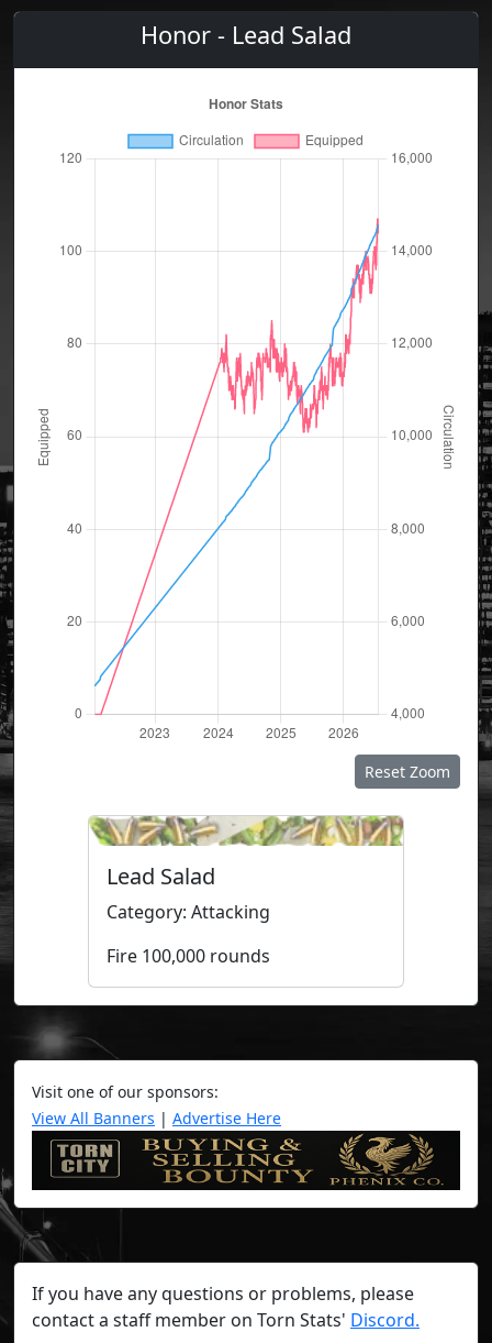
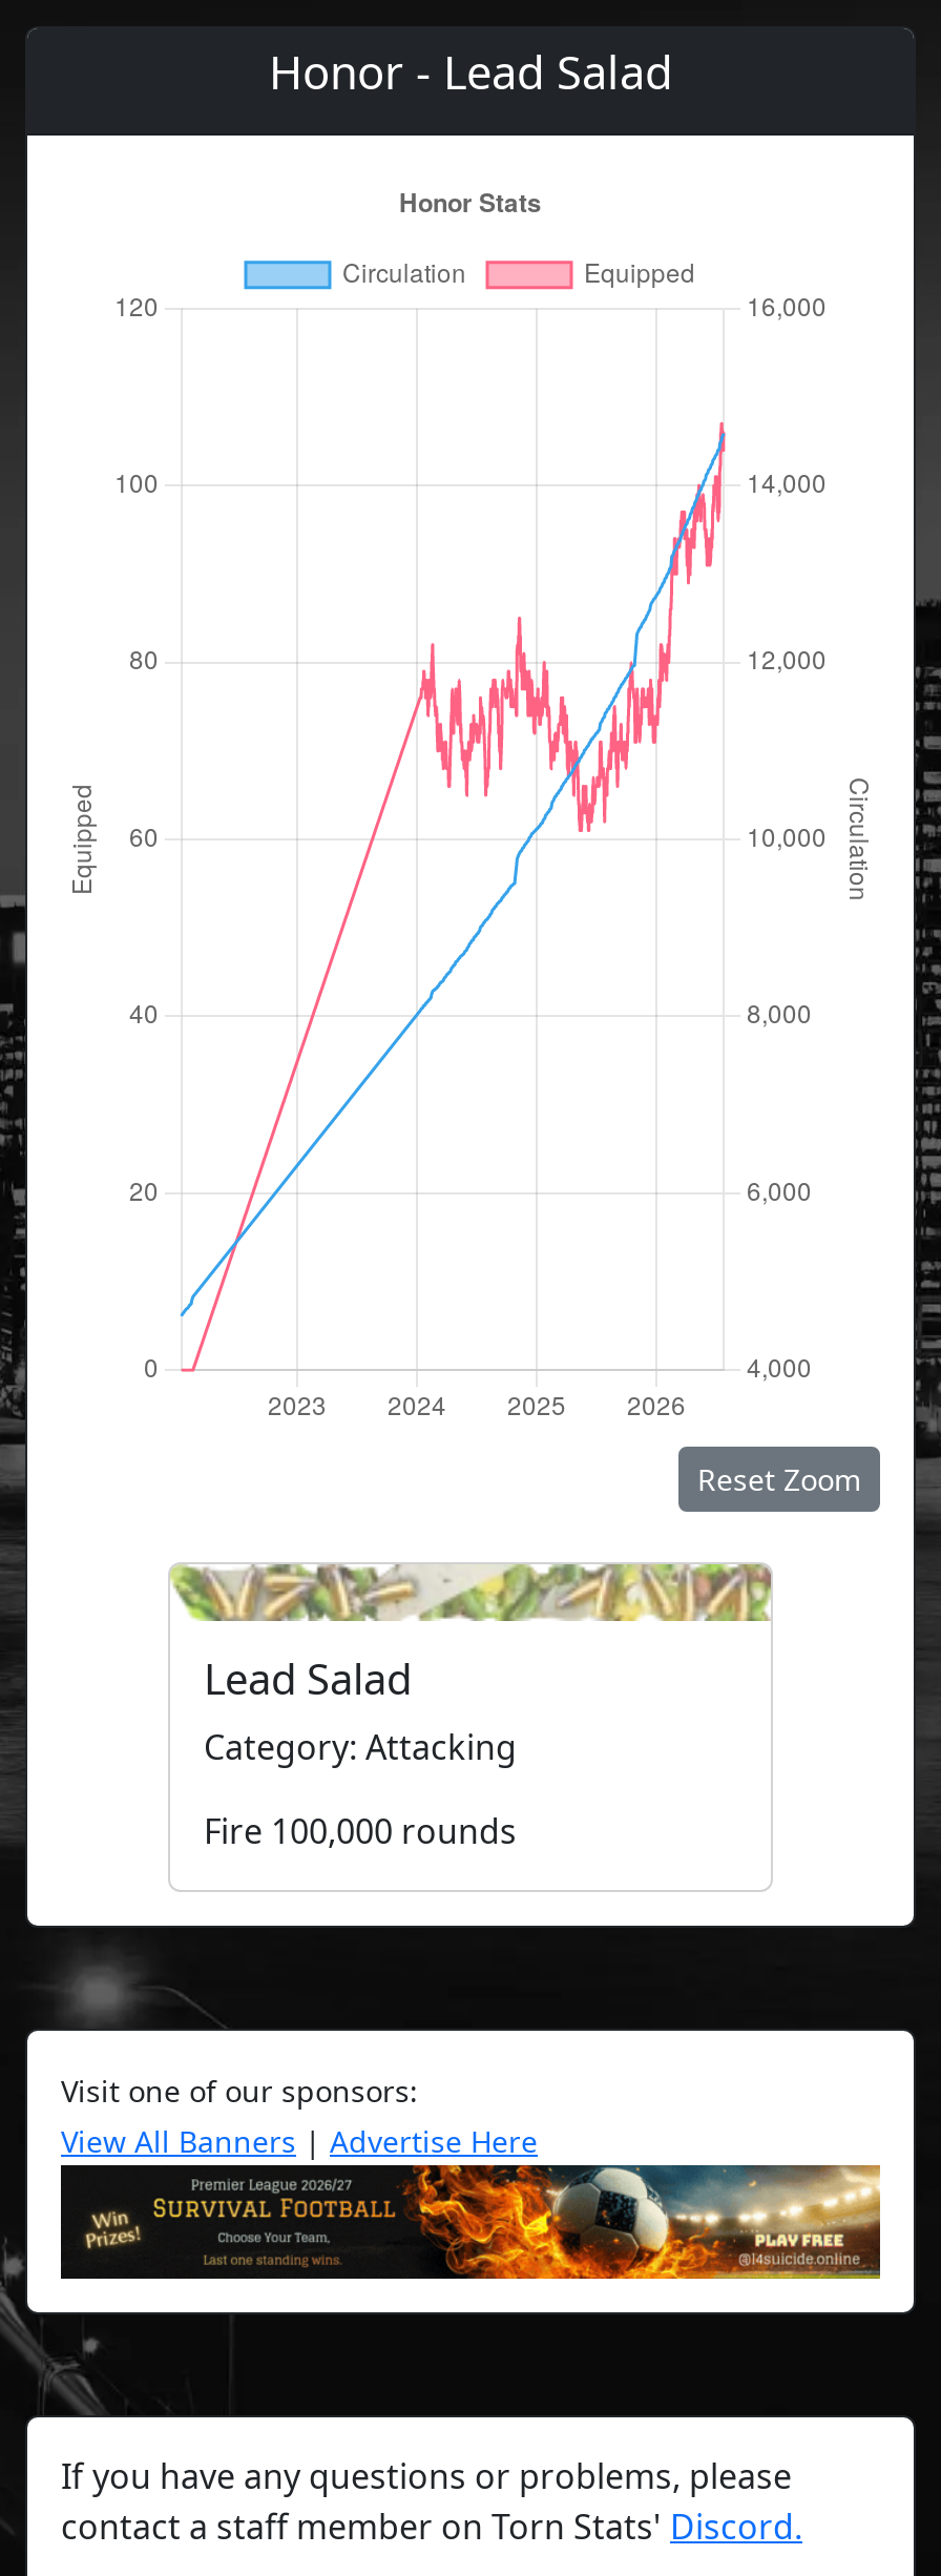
- [image]
+ [image]
